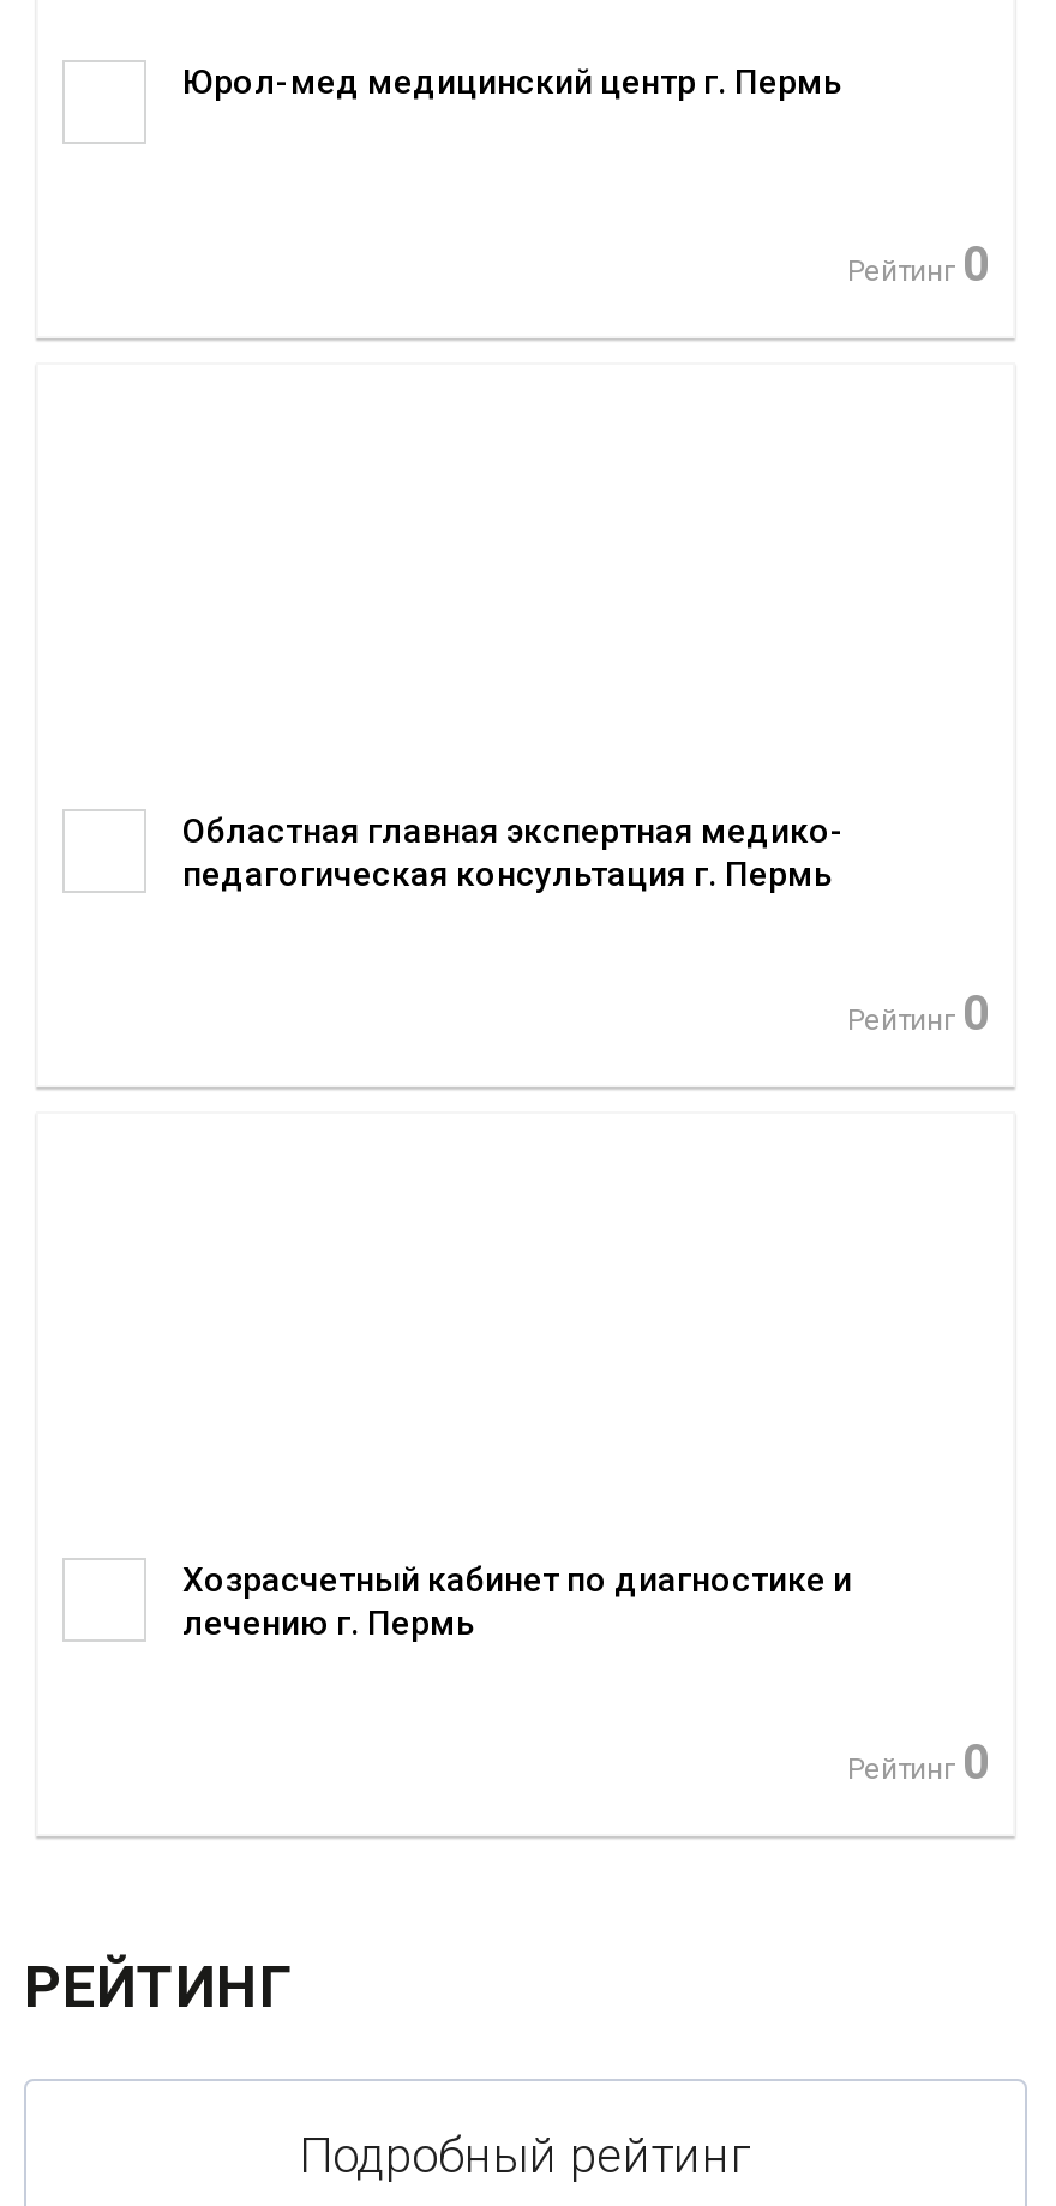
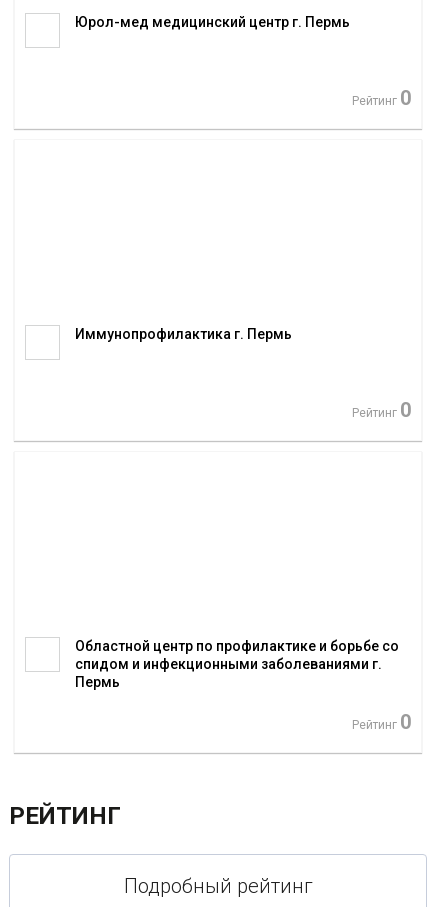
- Областная главная экспертная медико-
- педагогическая консультация г. Пермь
+ Иммунопрофилактика г. Пермь

- Хозрасчетный кабинет по диагностике и
- лечению г. Пермь
+ Областной центр по профилактике и борьбе со
+ спидом и инфекционными заболеваниями г.
+ Пермь
